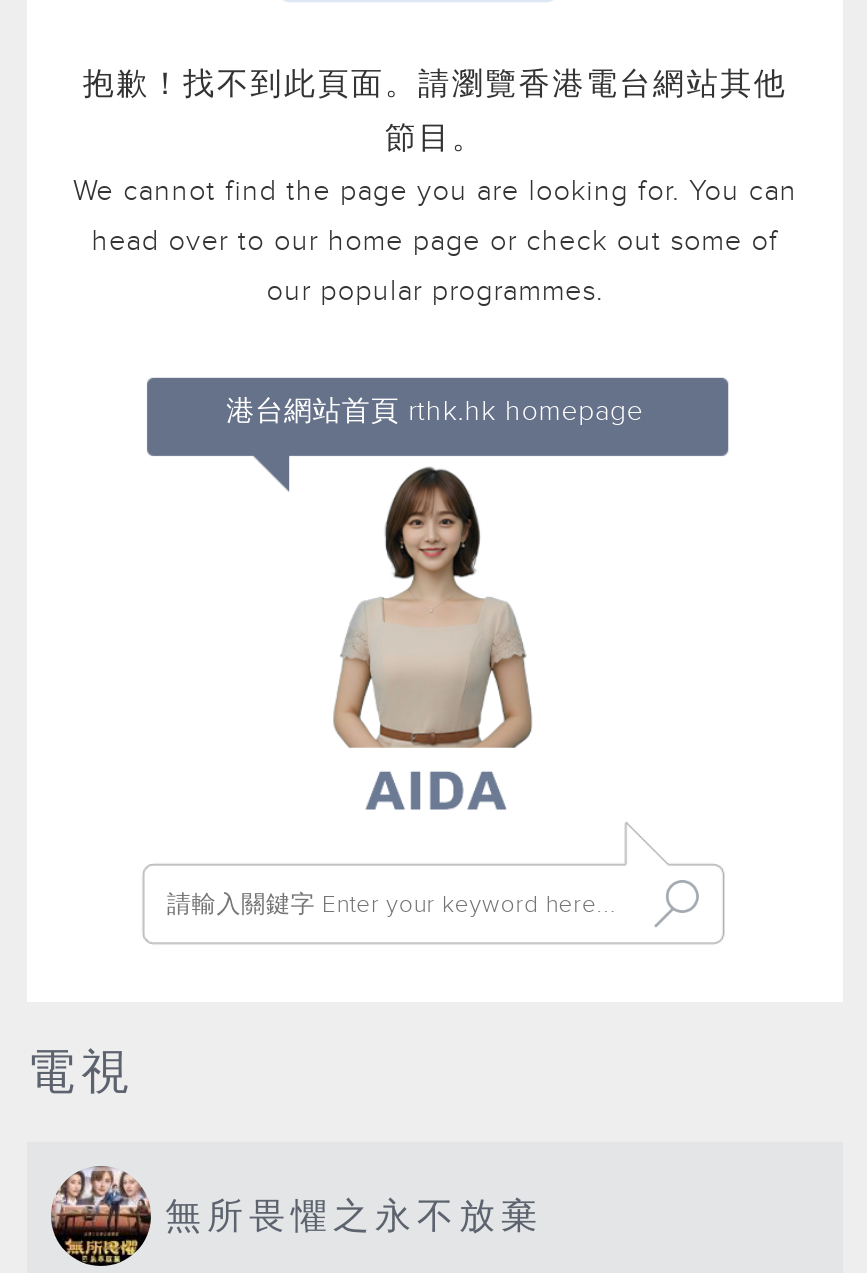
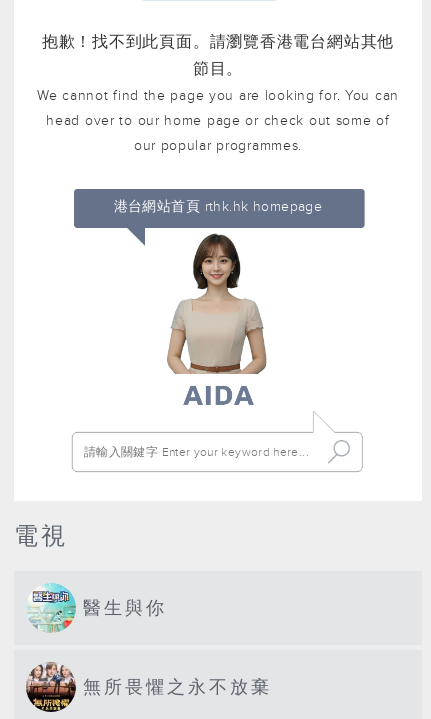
+ [image]
+ 醫生與你
